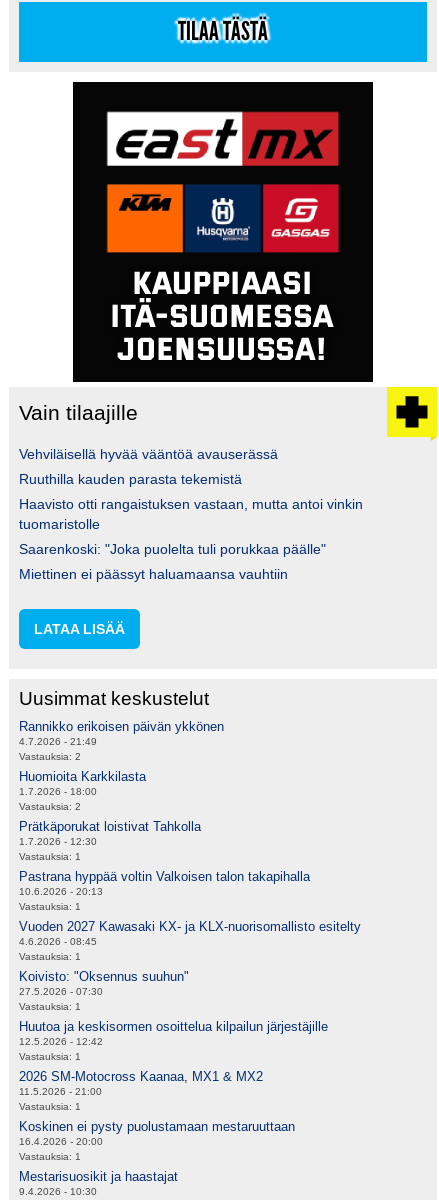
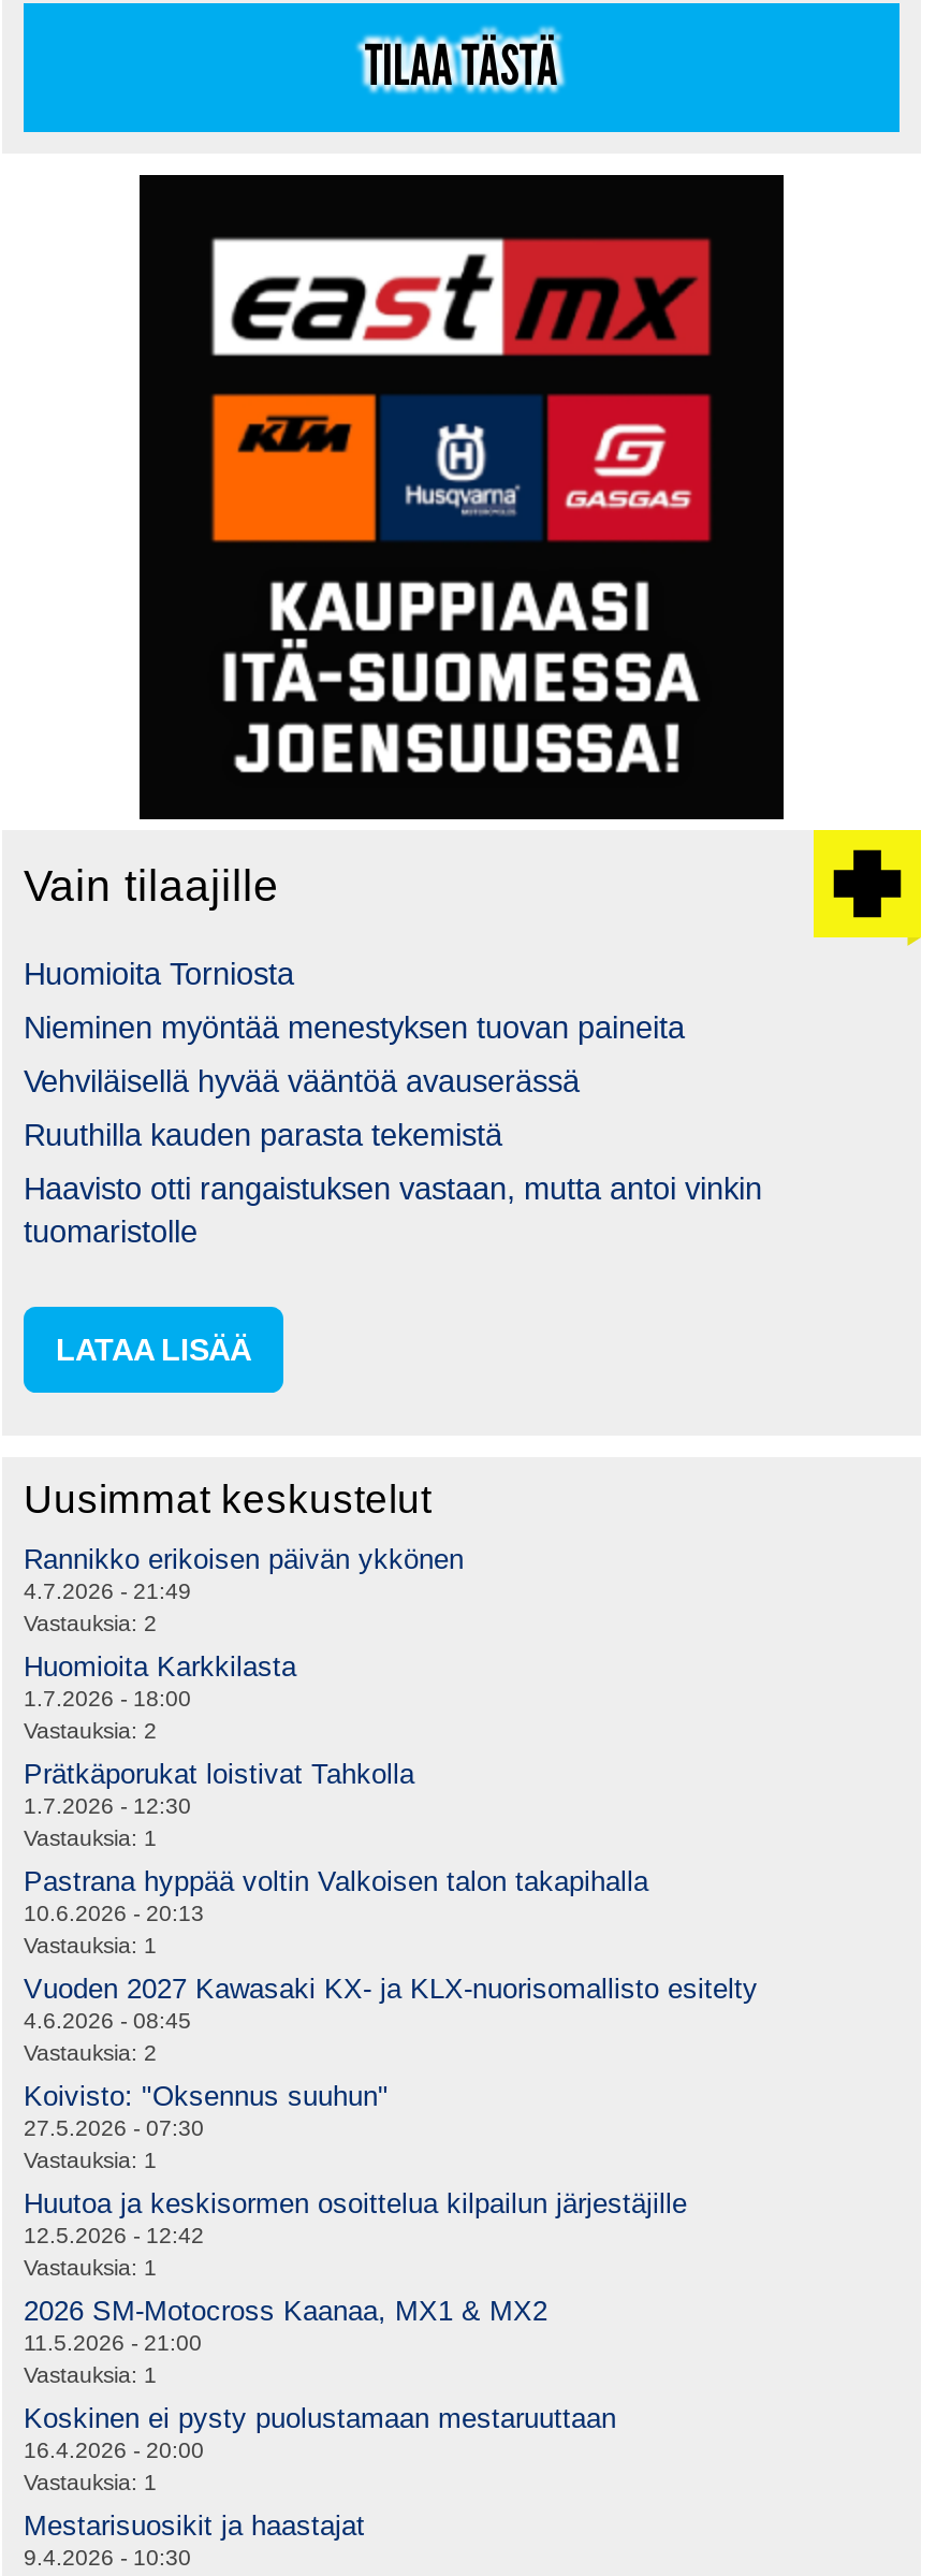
+ Huomioita Torniosta
+ Nieminen myöntää menestyksen tuovan paineita

moved down: Vehviläisellä hyvää vääntöä avauserässä | Ruuthilla kauden parasta tekemistä | Haavisto otti rangaistuksen vastaan, mutta antoi vinkin | tuomaristolle

- Saarenkoski: "Joka puolelta tuli porukkaa päälle"
- Miettinen ei päässyt haluamaansa vauhtiin

- Vastauksia: 1
+ Vastauksia: 2
